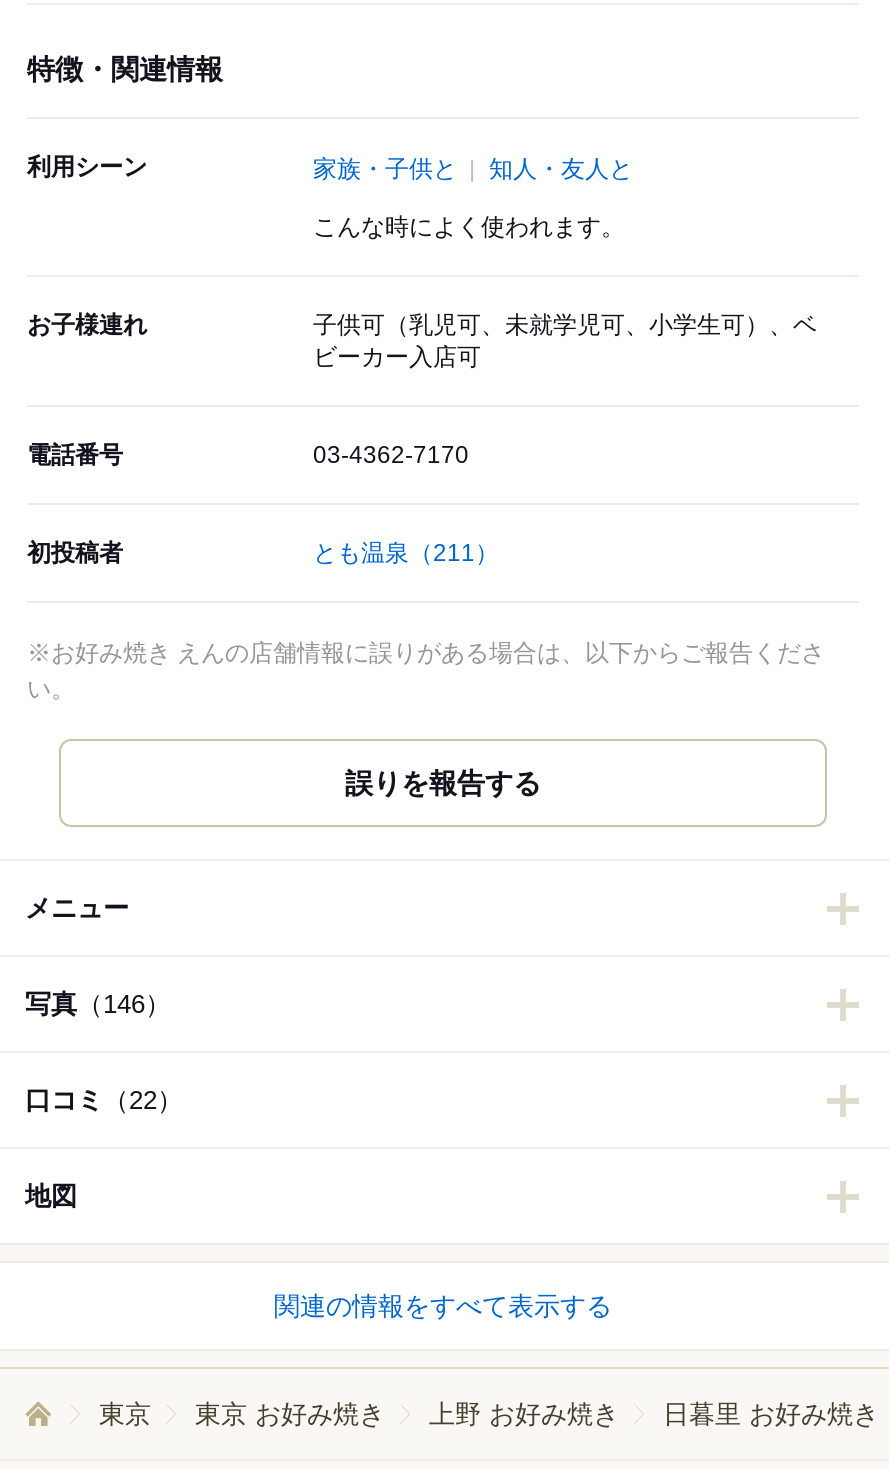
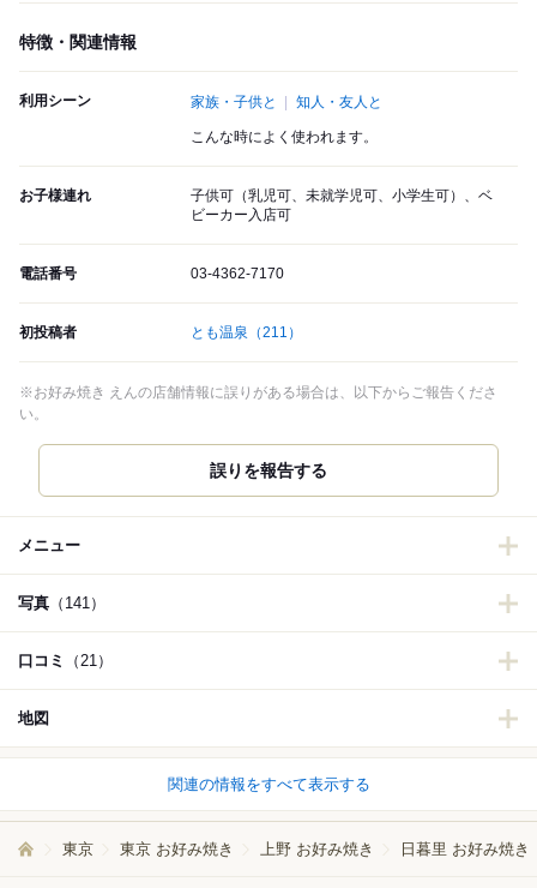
- 写真（146）
+ 写真（141）

- 口コミ（22）
+ 口コミ（21）
